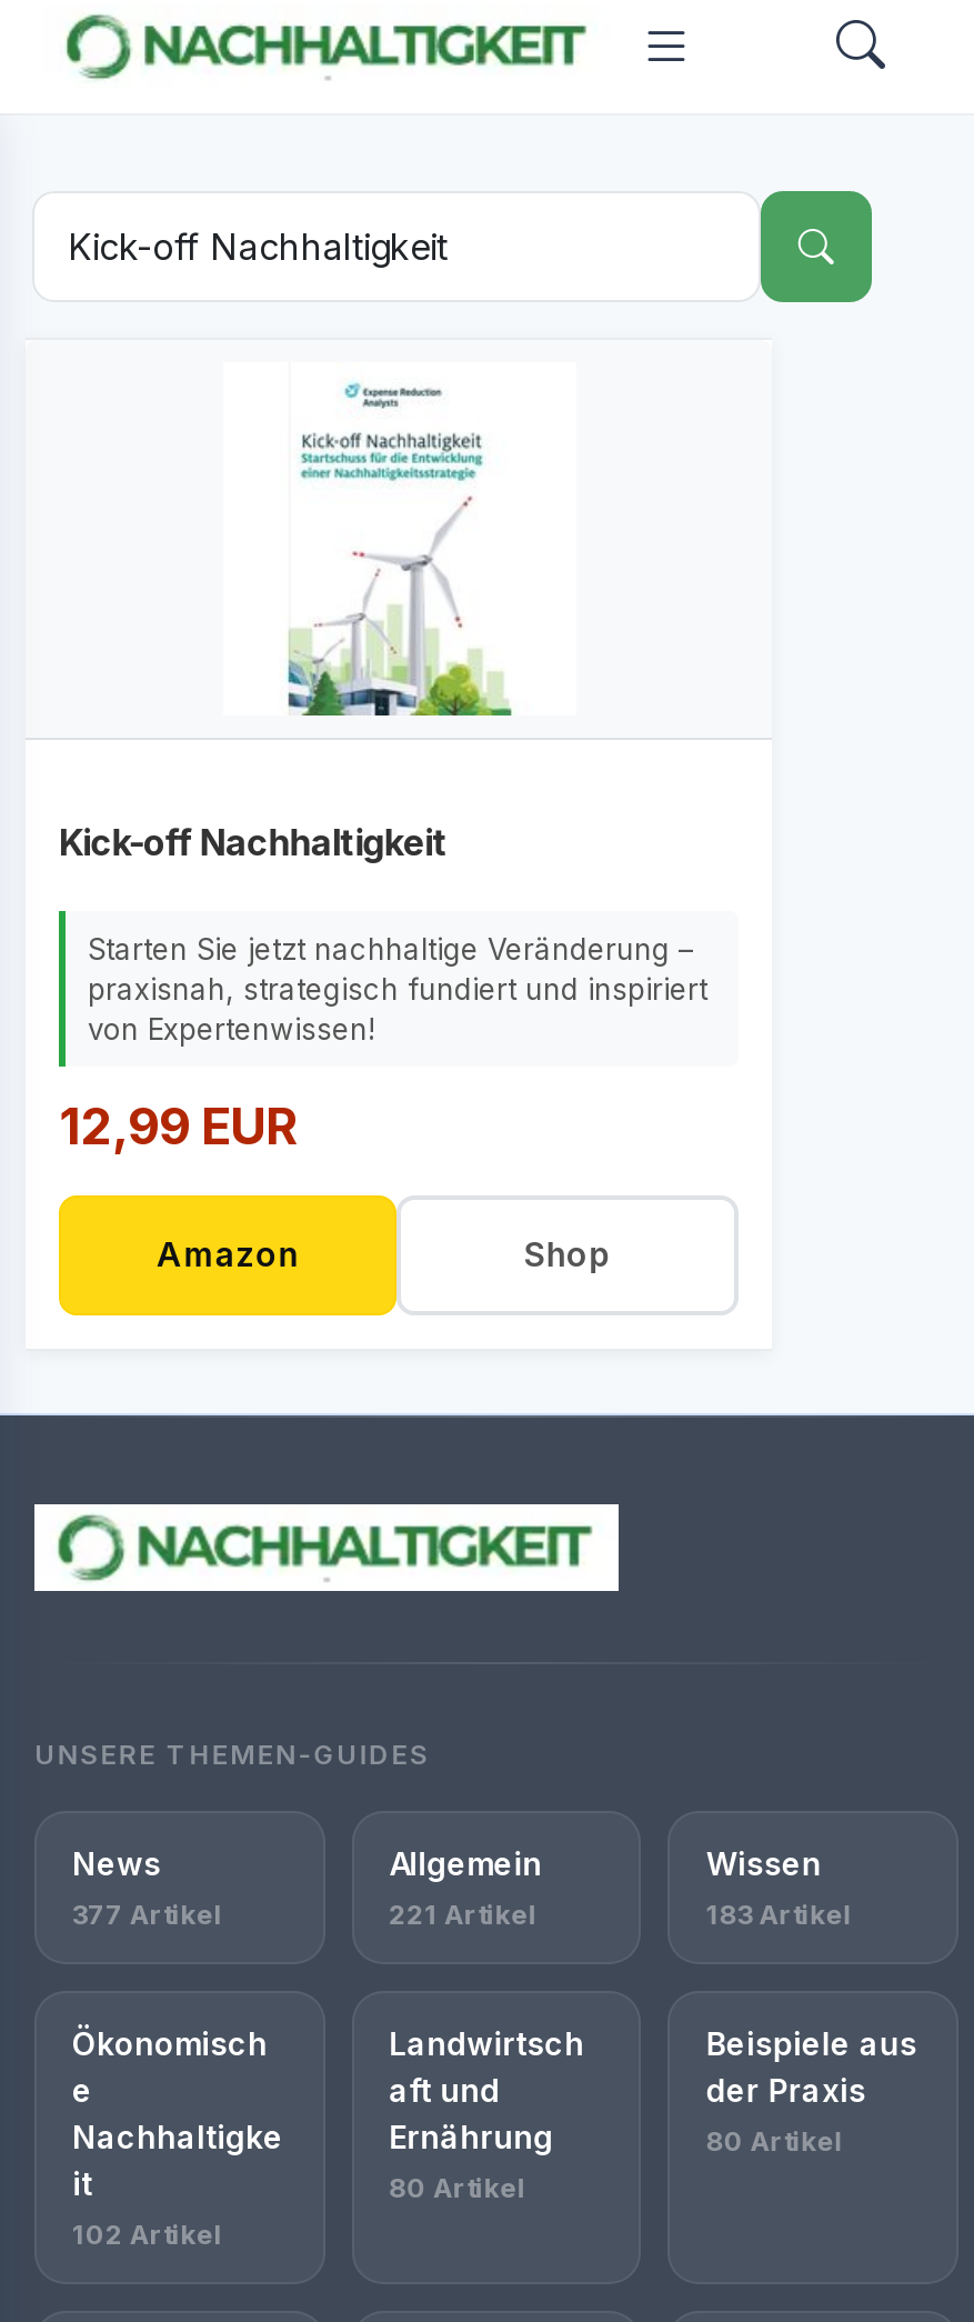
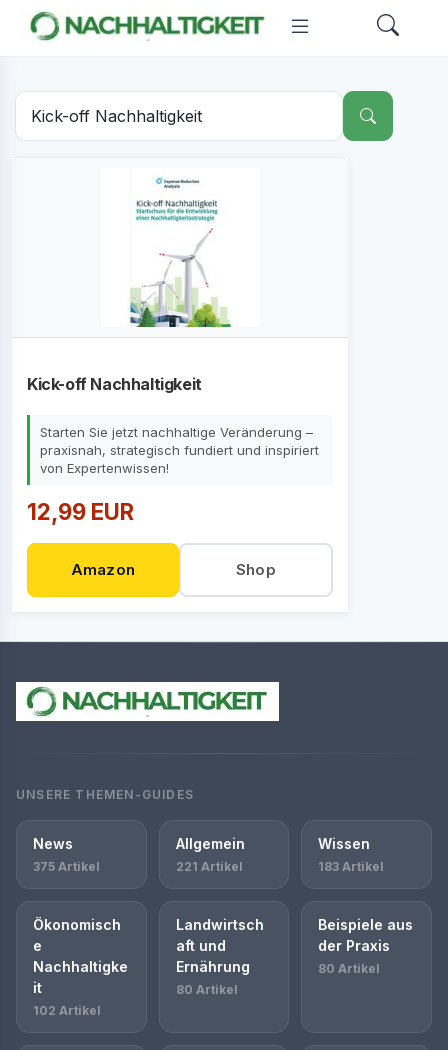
- 377 Artikel
+ 375 Artikel
